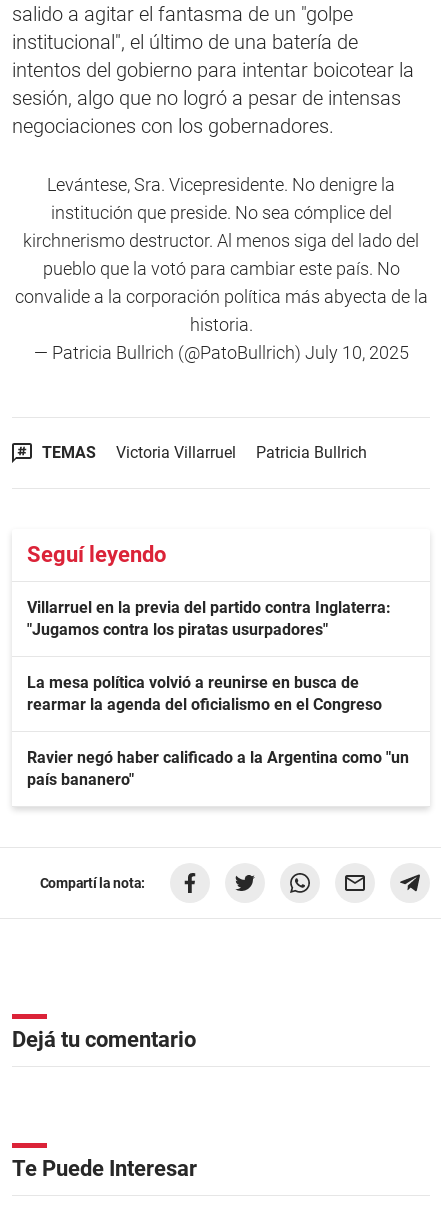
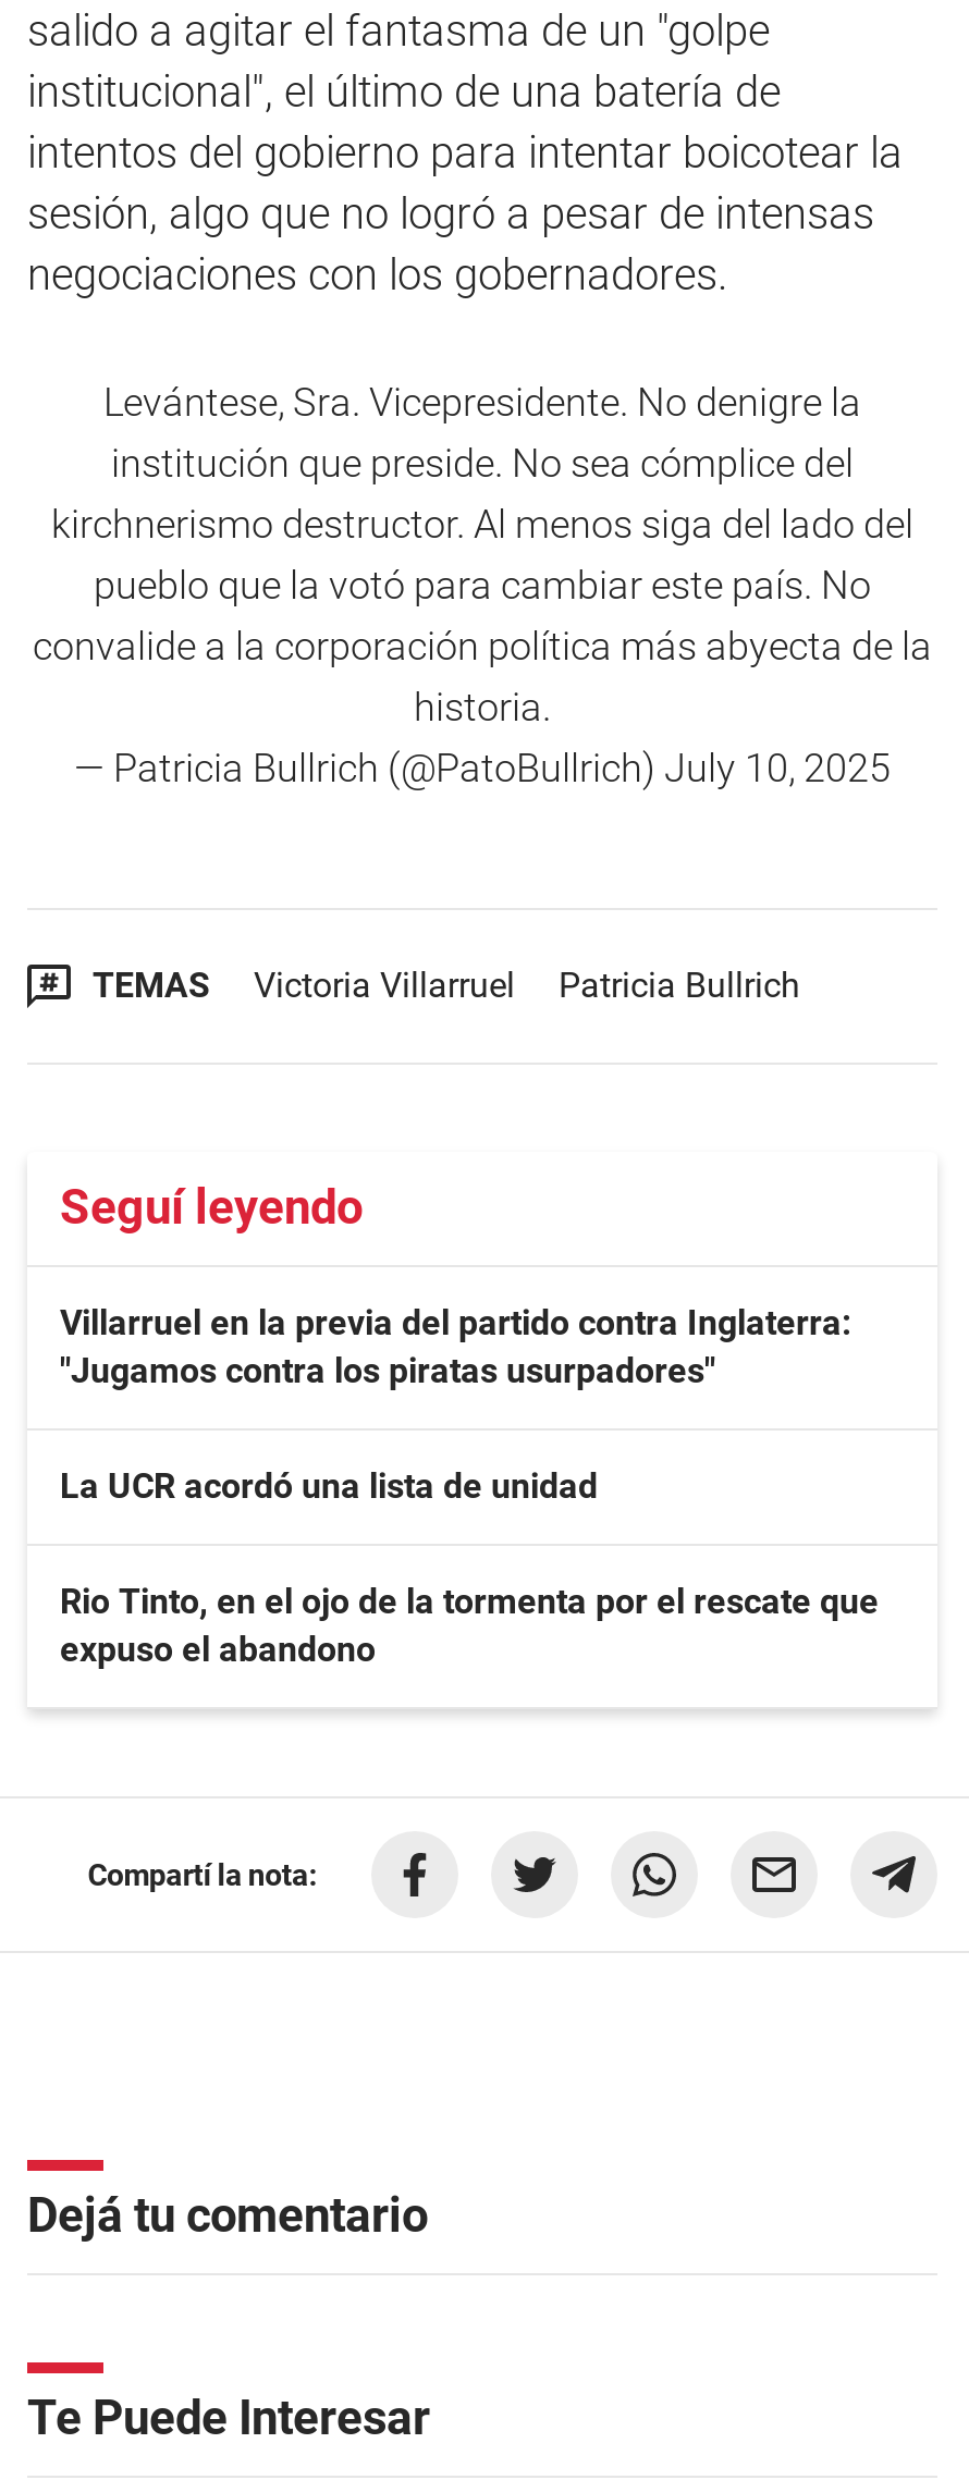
- La mesa política volvió a reunirse en busca de
- rearmar la agenda del oficialismo en el Congreso
+ La UCR acordó una lista de unidad

- Ravier negó haber calificado a la Argentina como "un
- país bananero"
+ Rio Tinto, en el ojo de la tormenta por el rescate que
+ expuso el abandono
